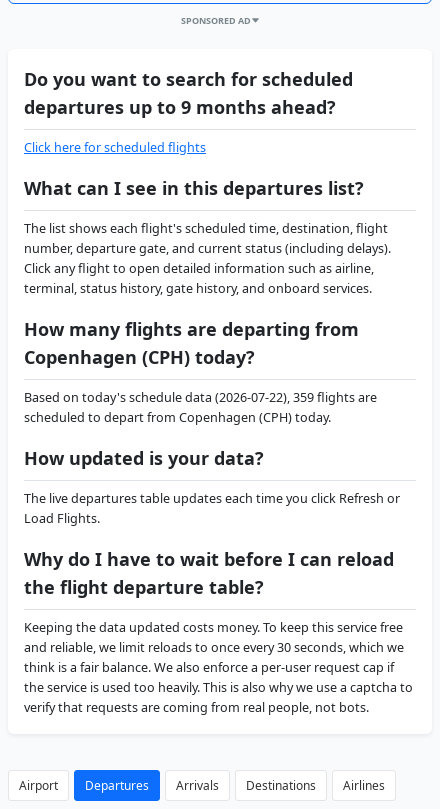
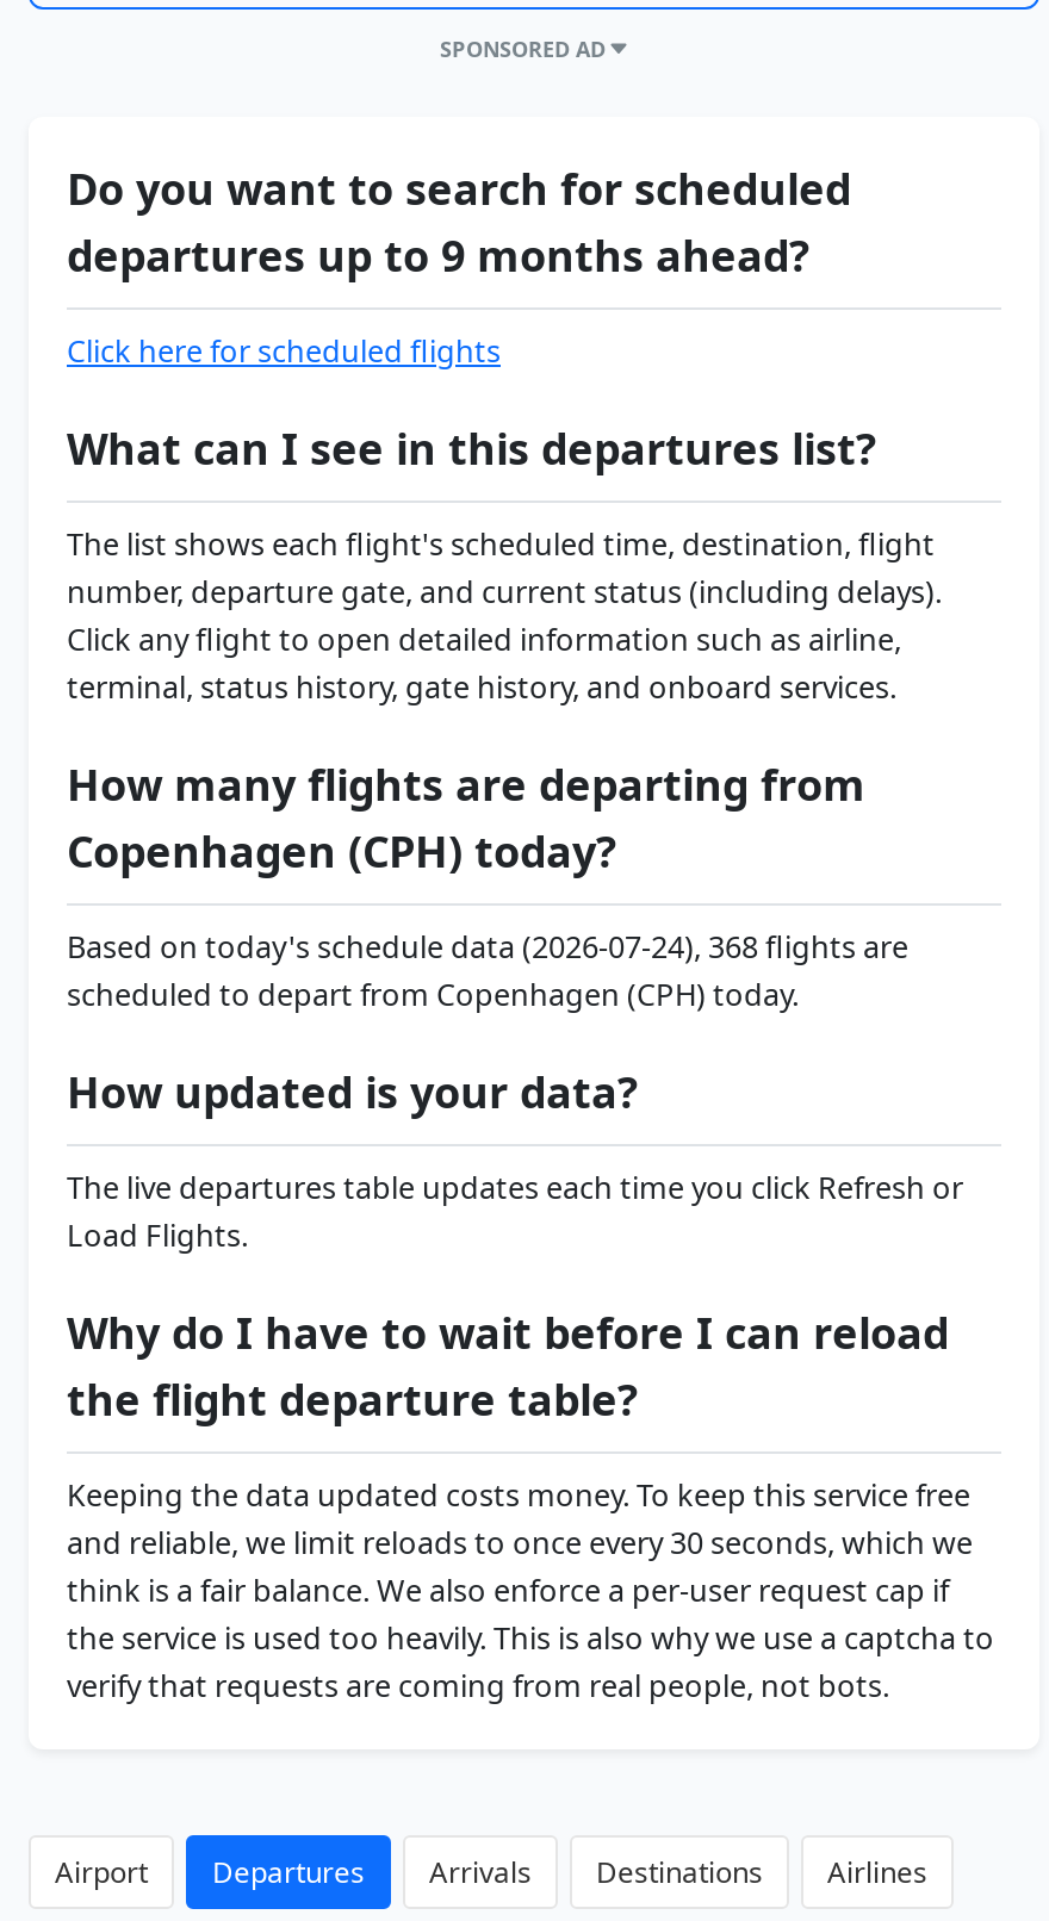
- Based on today's schedule data (2026-07-22), 359 flights are
+ Based on today's schedule data (2026-07-24), 368 flights are
